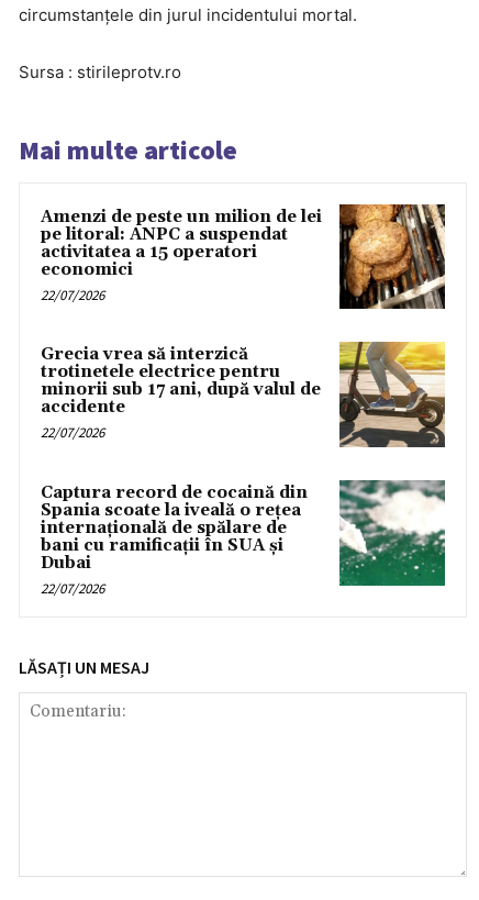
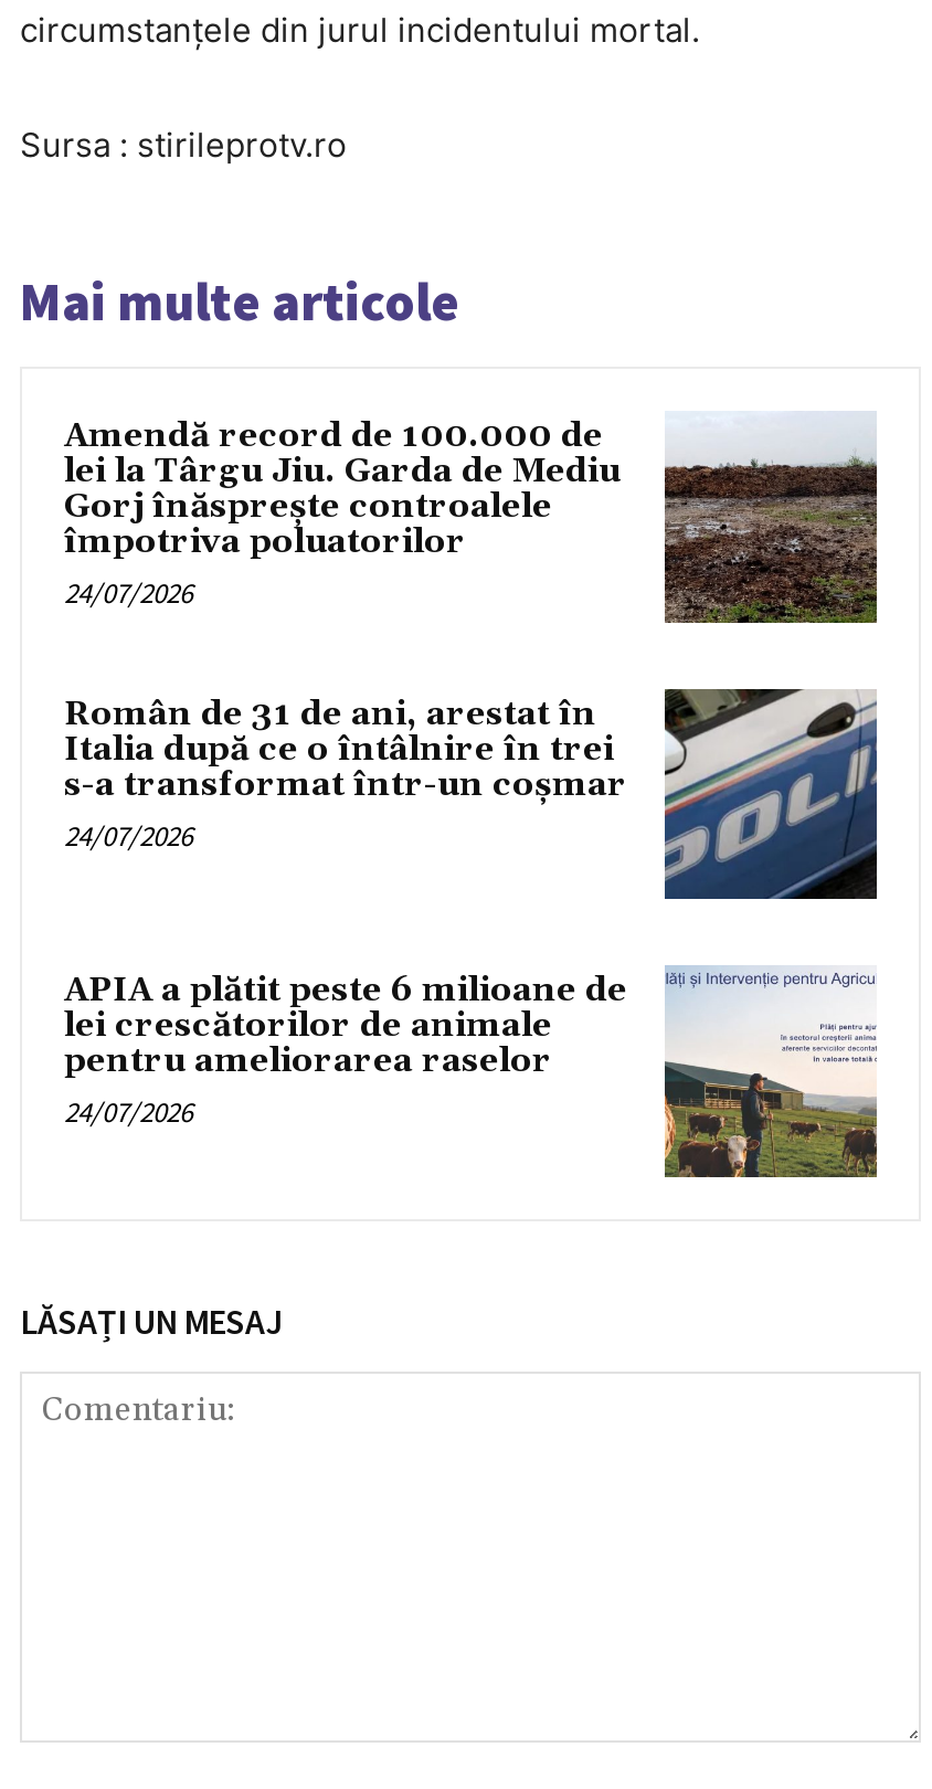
- [image]
- Amenzi de peste un milion de lei
- pe litoral: ANPC a suspendat
- activitatea a 15 operatori
- economici
- 22/07/2026
+ [image]
+ Amendă record de 100.000 de
+ lei la Târgu Jiu. Garda de Mediu
+ Gorj înăsprește controalele
+ împotriva poluatorilor
+ 24/07/2026

- [image]
- Grecia vrea să interzică
- trotinetele electrice pentru
- minorii sub 17 ani, după valul de
- accidente
- 22/07/2026
+ [image]
+ Român de 31 de ani, arestat în
+ Italia după ce o întâlnire în trei
+ s-a transformat într-un coșmar
+ 24/07/2026

- [image]
- Captura record de cocaină din
- Spania scoate la iveală o rețea
- internațională de spălare de
- bani cu ramificații în SUA și
- Dubai
- 22/07/2026
+ [image]
+ APIA a plătit peste 6 milioane de
+ lei crescătorilor de animale
+ pentru ameliorarea raselor
+ 24/07/2026
